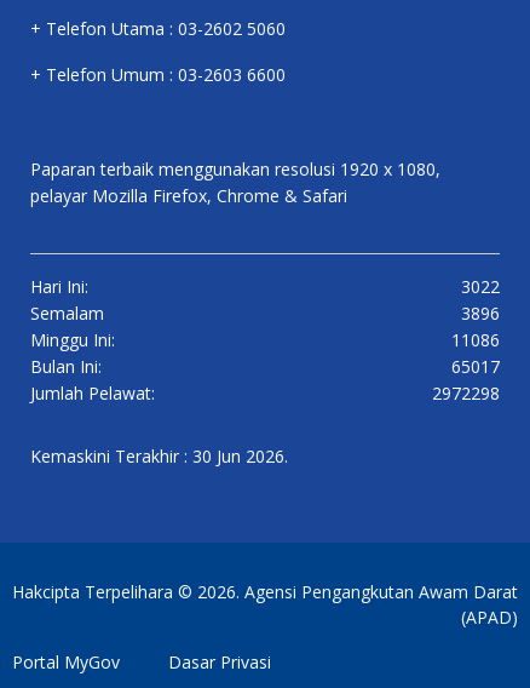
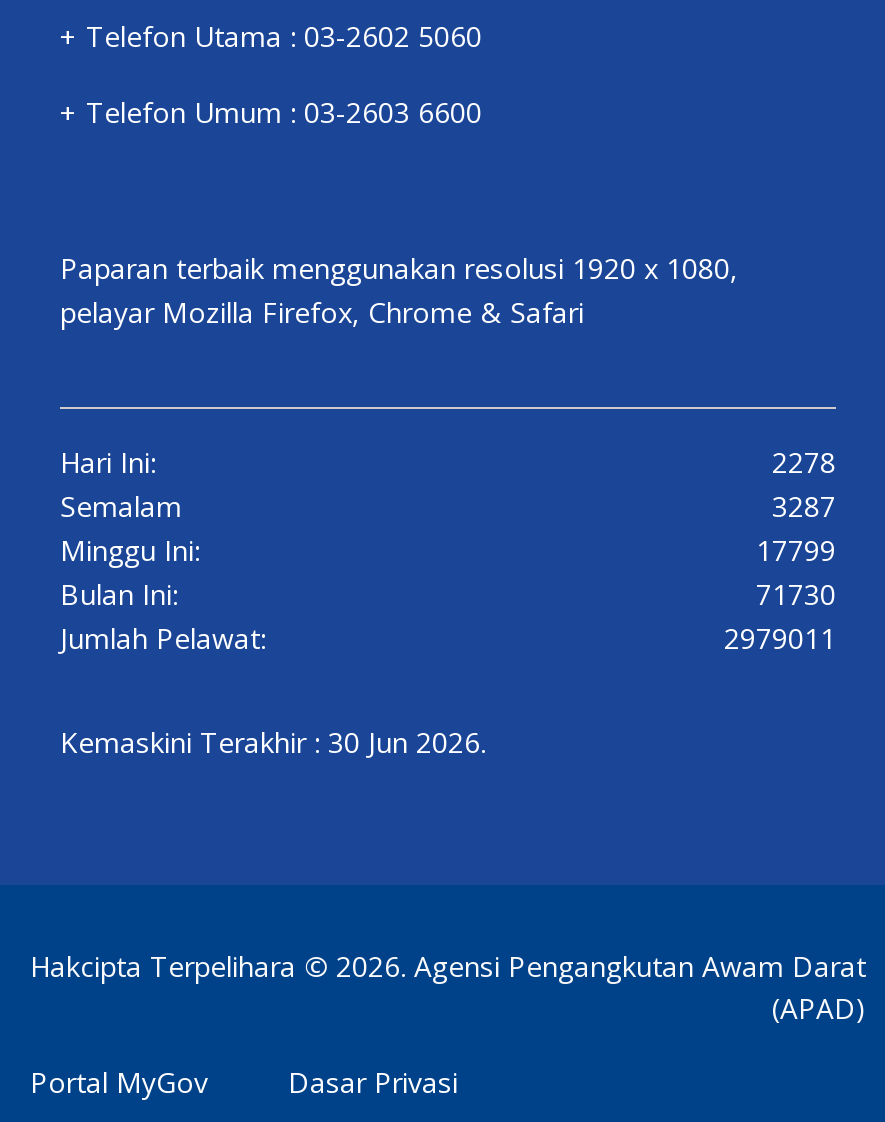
- 3022
+ 2278

- 3896
+ 3287

- 11086
+ 17799

- 65017
+ 71730

- 2972298
+ 2979011
